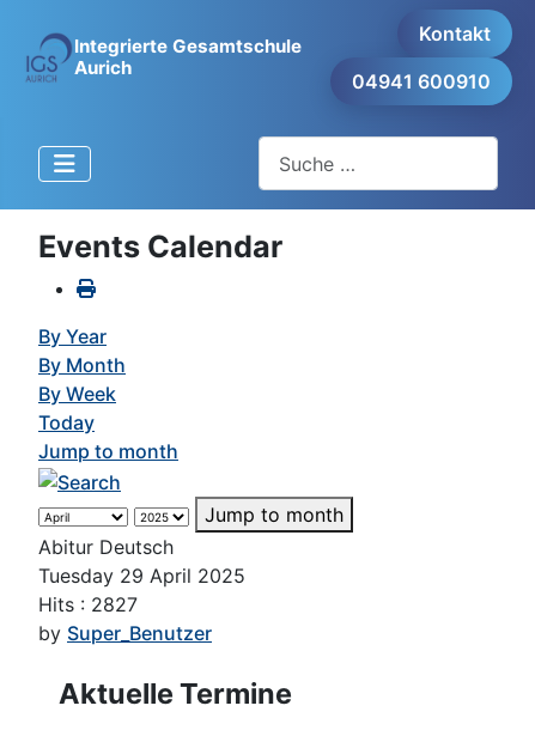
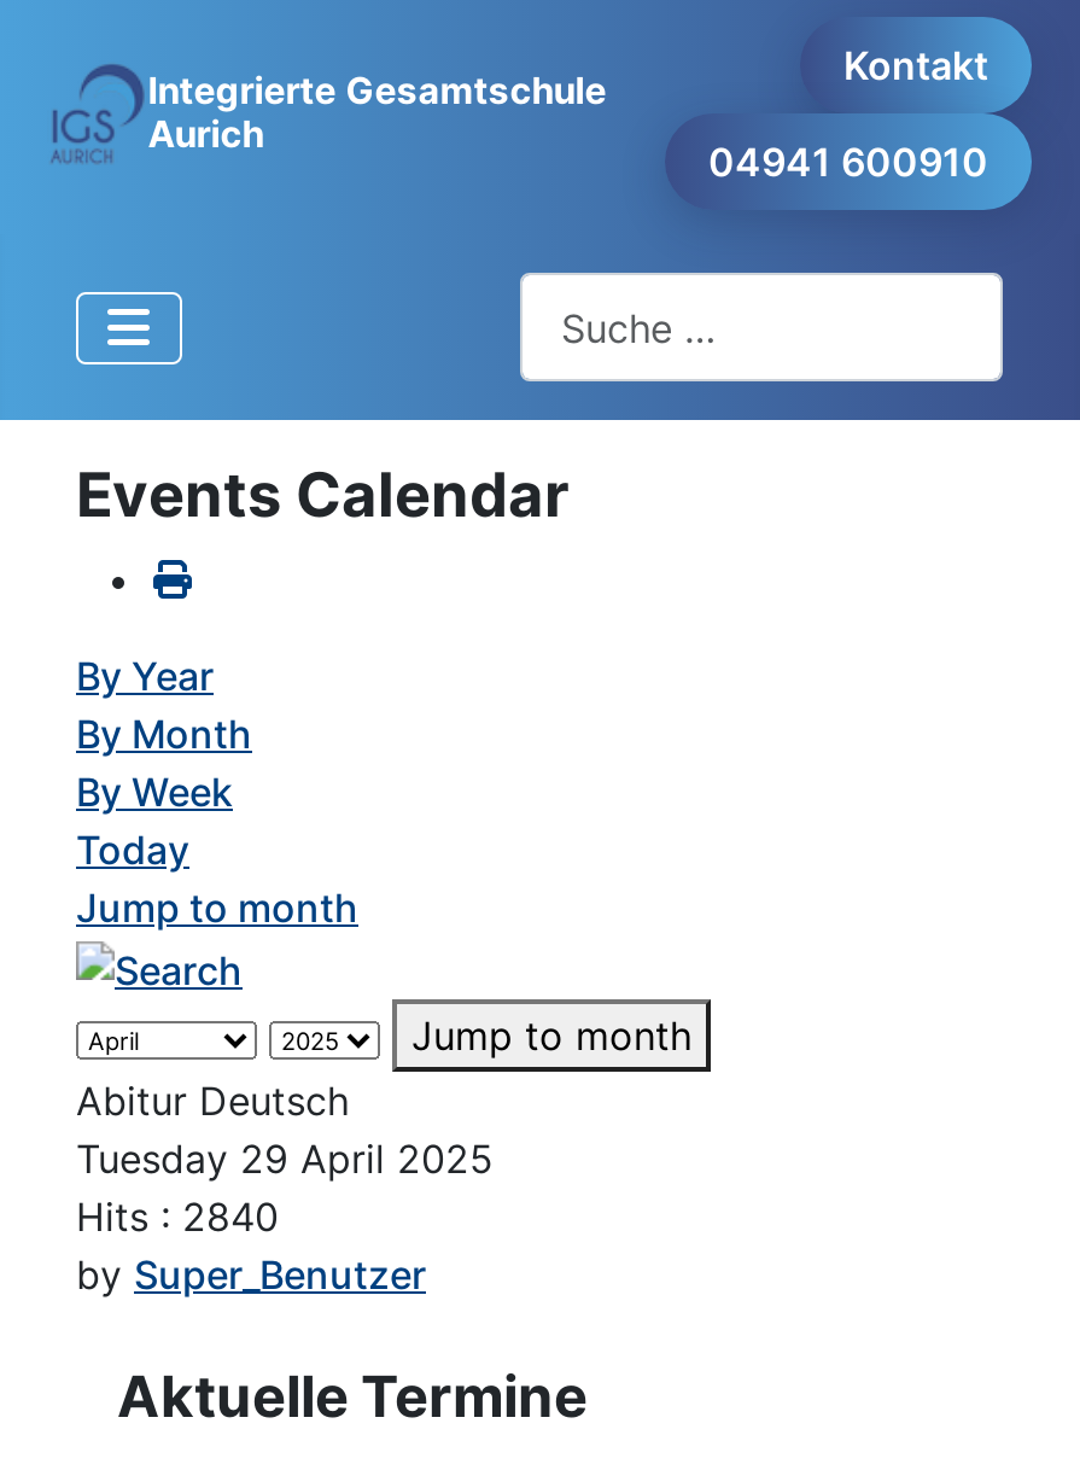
- Hits: 2827
+ Hits: 2840
